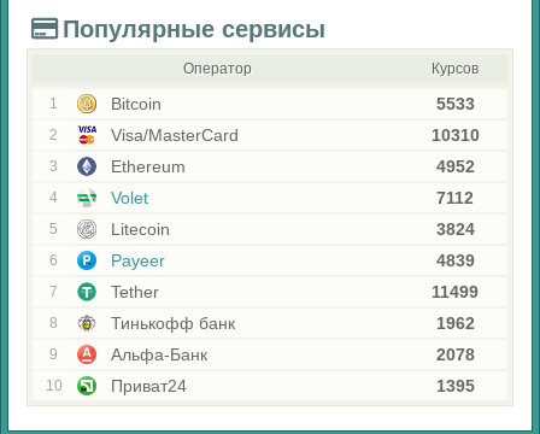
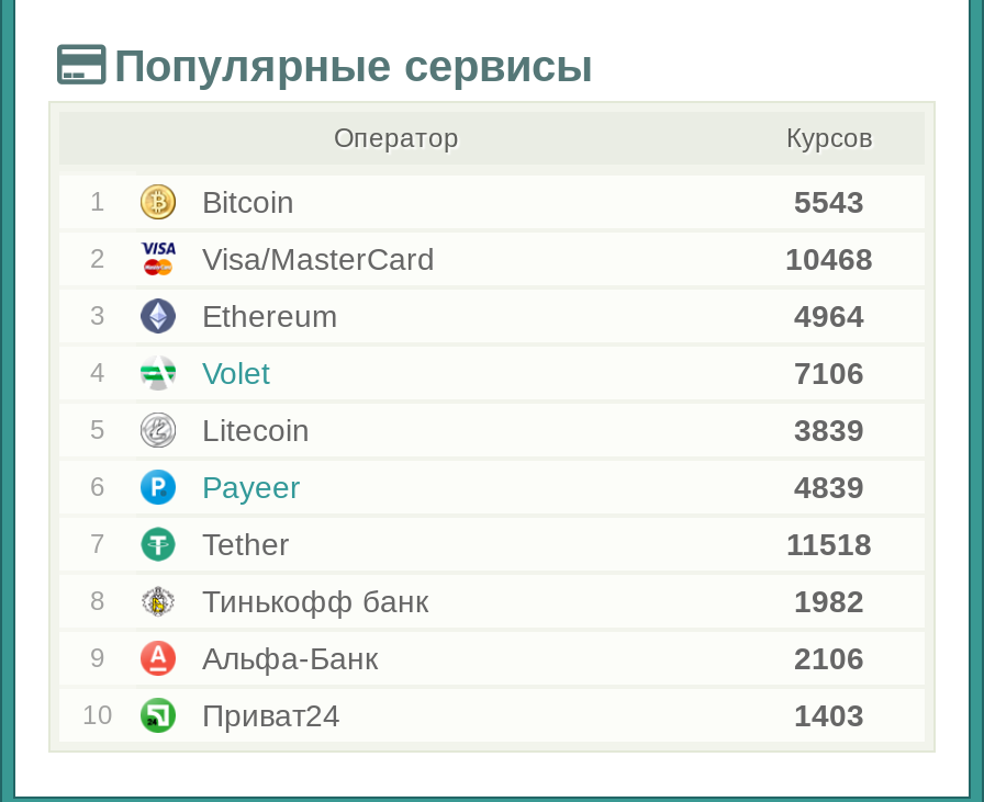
- 5533
+ 5543

- 10310
+ 10468

- 4952
+ 4964

- 7112
+ 7106

- 3824
+ 3839

- 11499
+ 11518

- 1962
+ 1982

- 2078
+ 2106

- 1395
+ 1403
